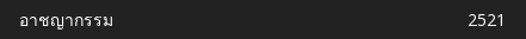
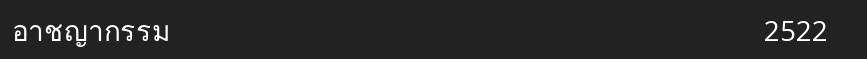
- 2521
+ 2522
